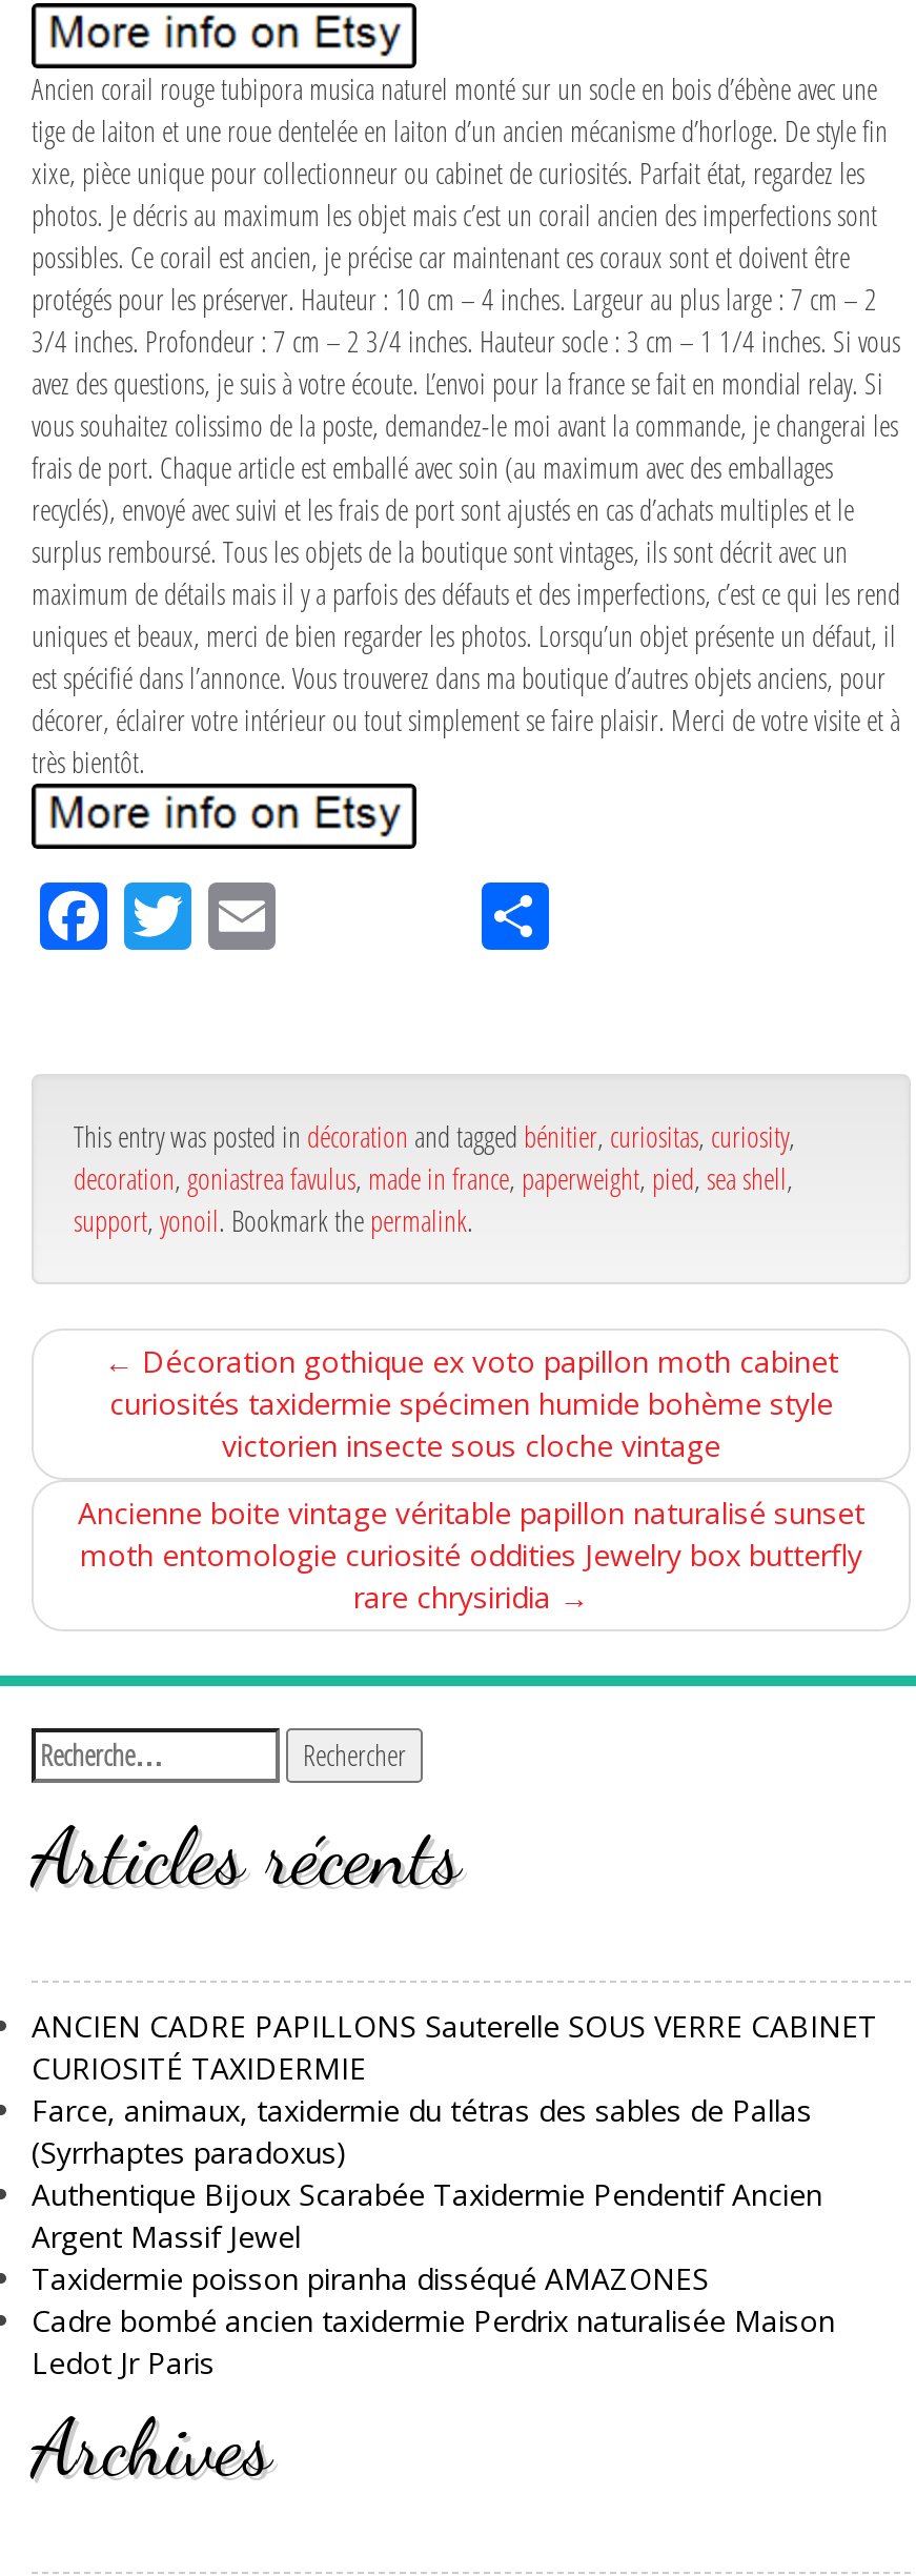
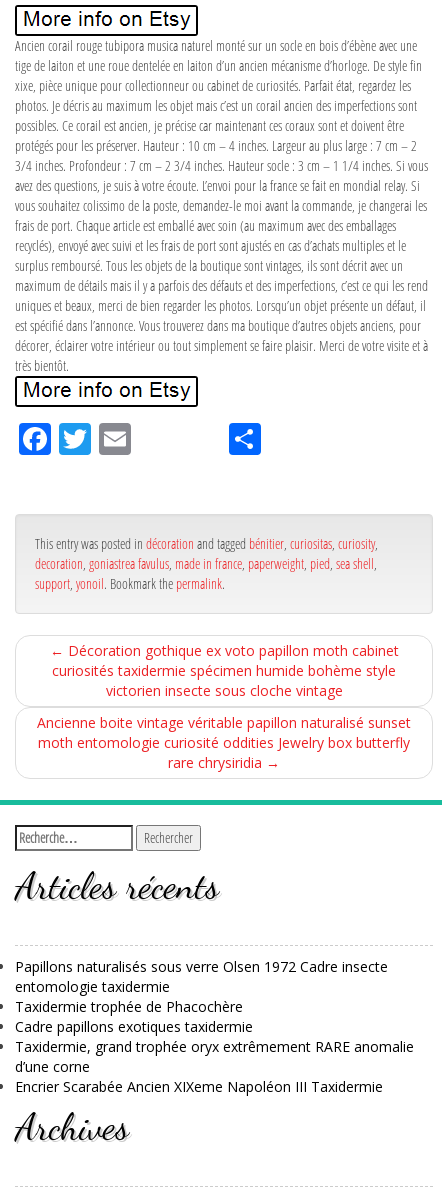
- ANCIEN CADRE PAPILLONS Sauterelle SOUS VERRE CABINET
- CURIOSITÉ TAXIDERMIE
- Farce, animaux, taxidermie du tétras des sables de Pallas
- (Syrrhaptes paradoxus)
- Authentique Bijoux Scarabée Taxidermie Pendentif Ancien
- Argent Massif Jewel
- Taxidermie poisson piranha disséqué AMAZONES
- Cadre bombé ancien taxidermie Perdrix naturalisée Maison
- Ledot Jr Paris
+ Papillons naturalisés sous verre Olsen 1972 Cadre insecte
+ entomologie taxidermie
+ Taxidermie trophée de Phacochère
+ Cadre papillons exotiques taxidermie
+ Taxidermie, grand trophée oryx extrêmement RARE anomalie
+ d’une corne
+ Encrier Scarabée Ancien XIXeme Napoléon III Taxidermie
